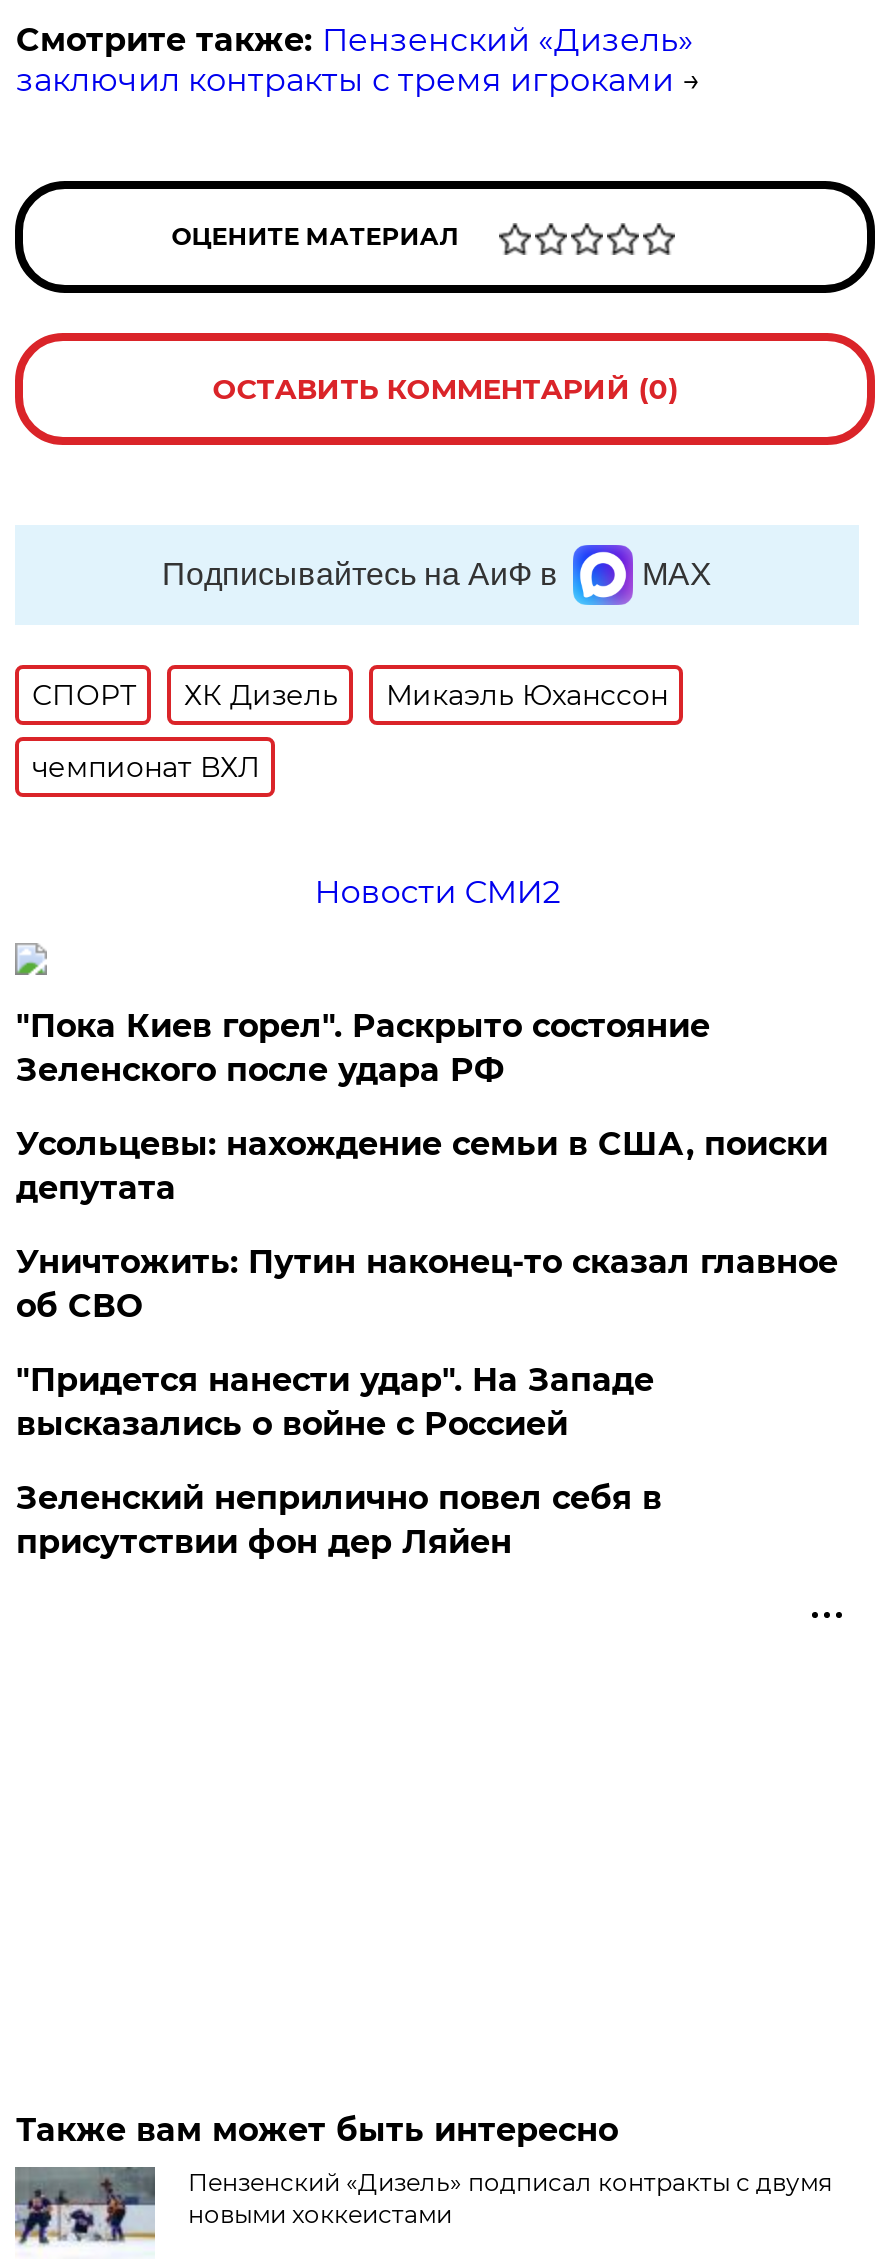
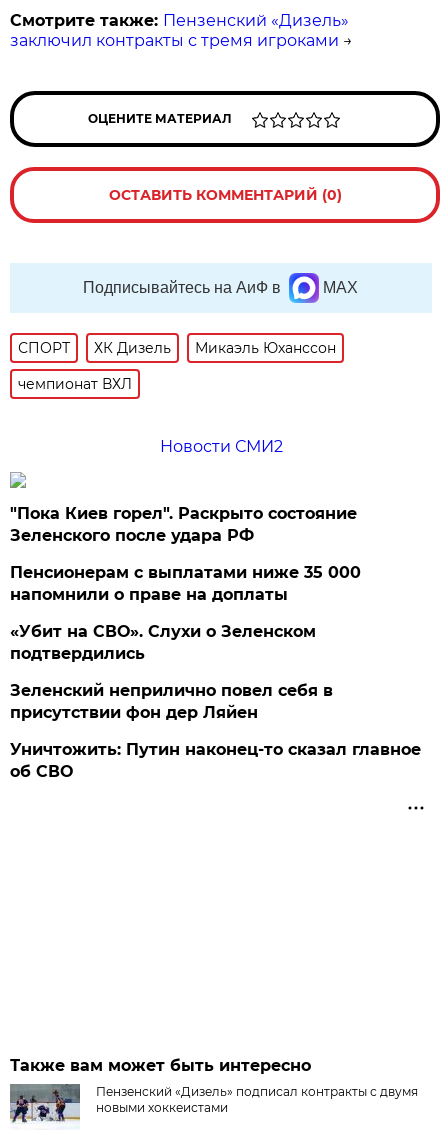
- Усольцевы: нахождение семьи в США, поиски
- депутата
- "Придется нанести удар". На Западе
- высказались о войне с Россией
+ Пенсионерам с выплатами ниже 35 000
+ напомнили о праве на доплаты
+ «Убит на СВО». Слухи о Зеленском
+ подтвердились

moved down: Уничтожить: Путин наконец-то сказал главное | об СВО

moved up: Зеленский неприлично повел cебя в | присутствии фон дер Ляйен
